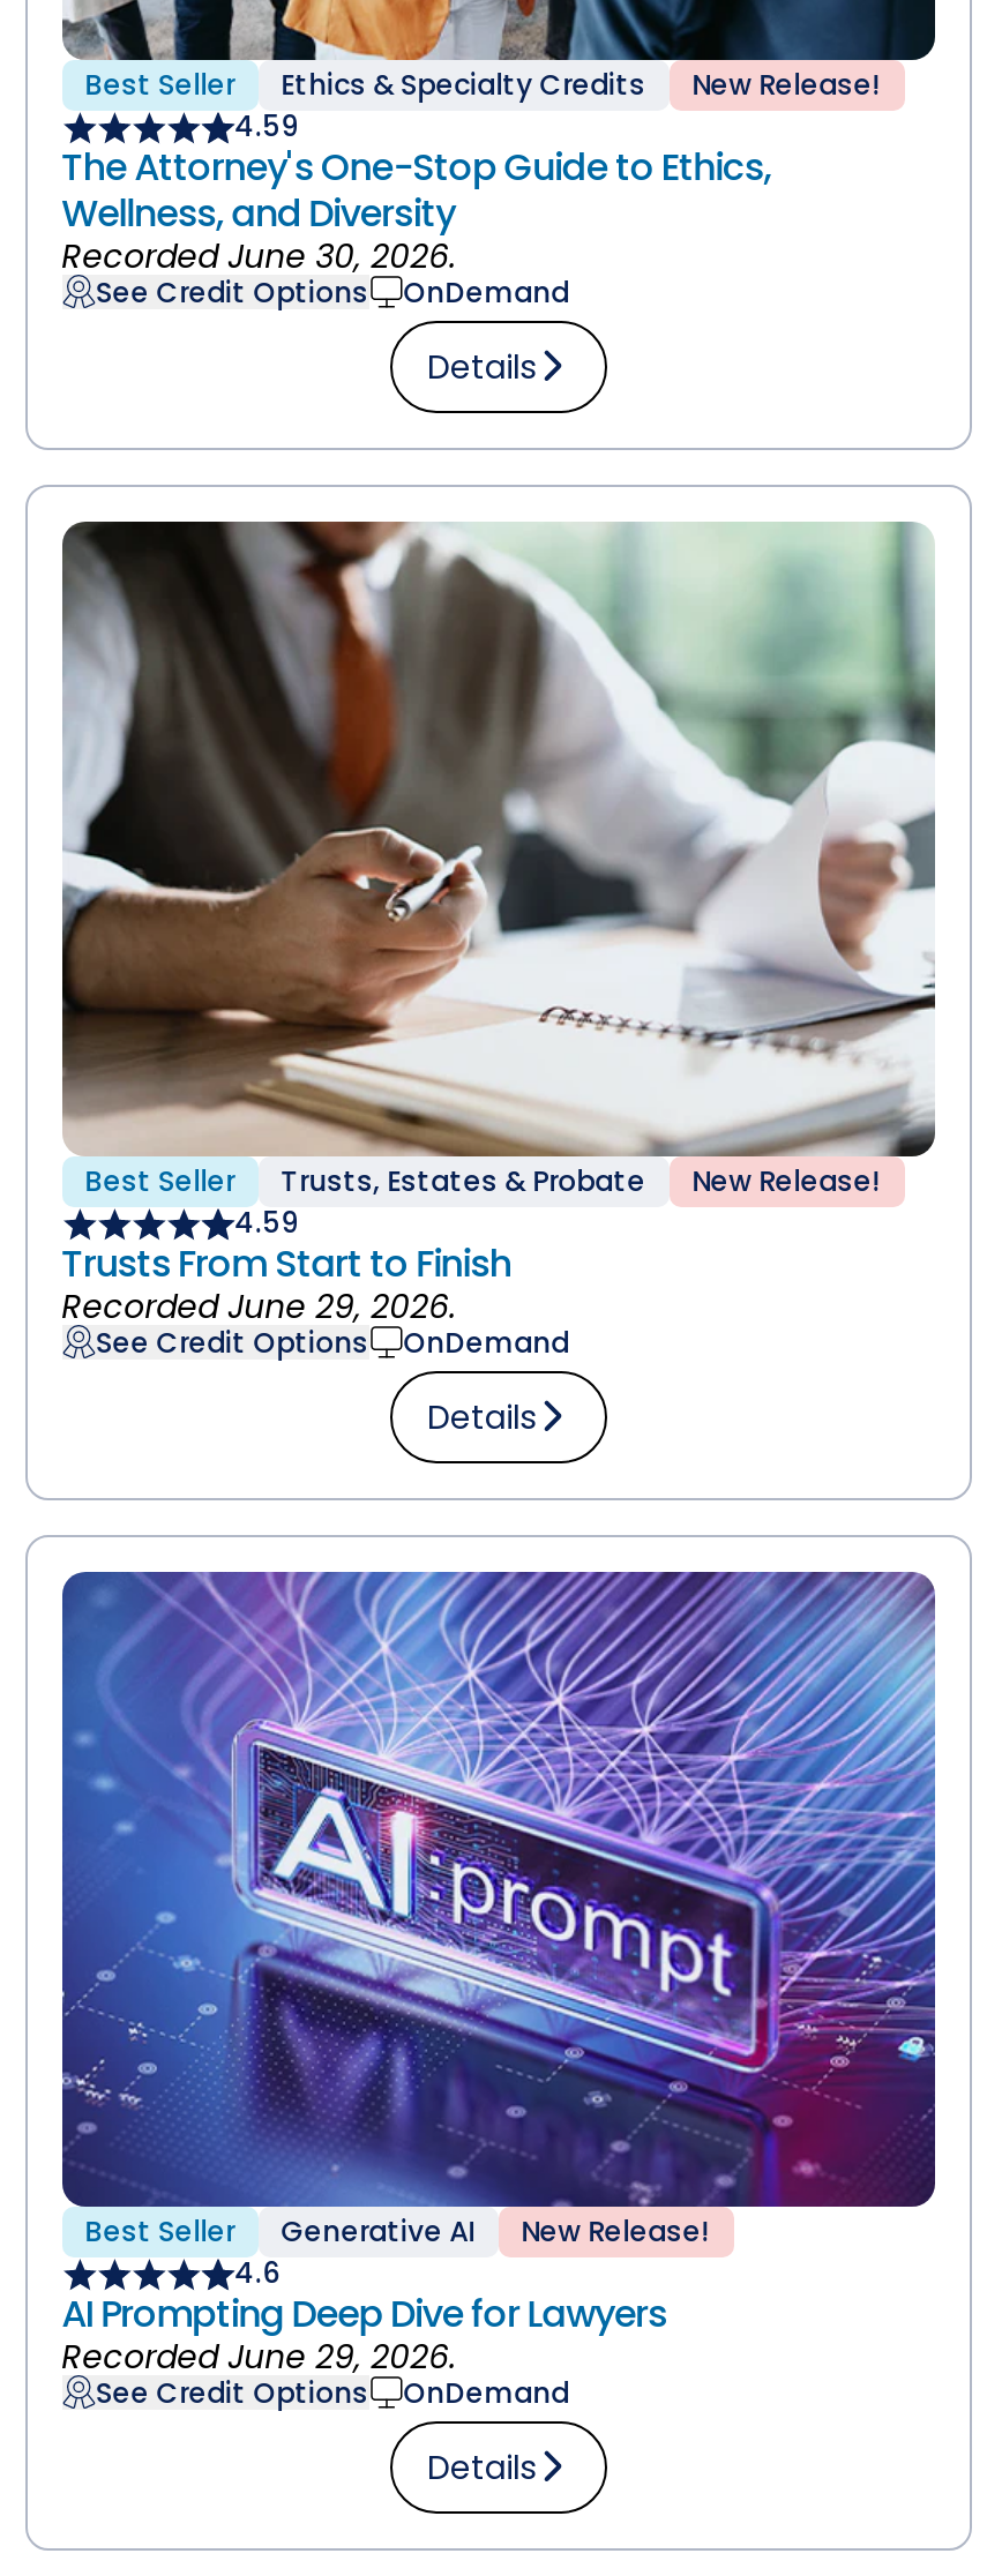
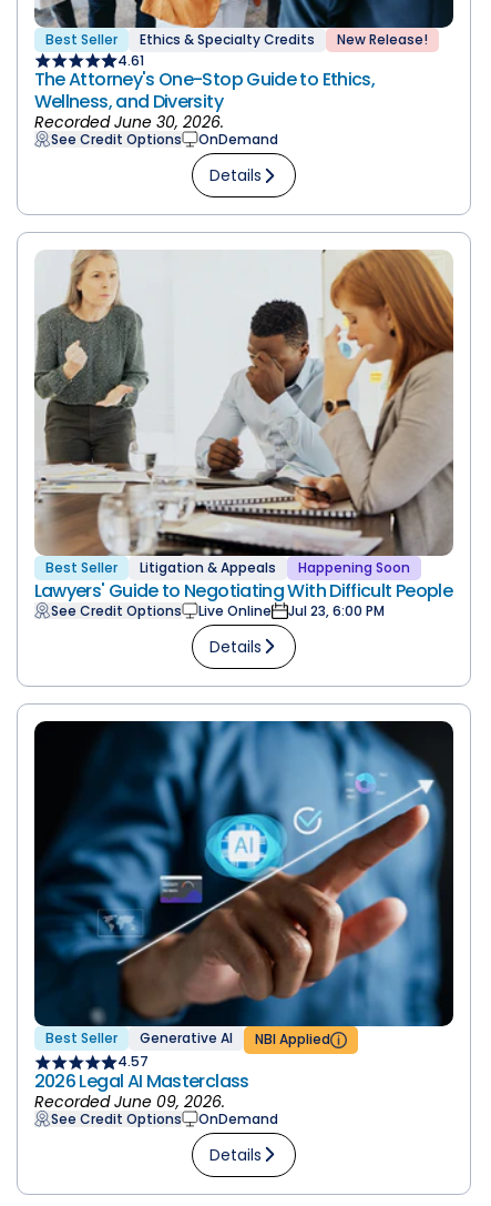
- 4.59
+ 4.61

- [image]
- Trusts, Estates & Probate
- New Release!
- 4.59
- Trusts From Start to Finish
- Recorded June 29, 2026.
+ [image]
+ Litigation & Appeals
+ Happening Soon
+ Lawyers' Guide to Negotiating With Difficult People

- OnDemand
+ Live Online
+ Jul 23, 6:00 PM

- [image]
- New Release!
- 4.6
- AI Prompting Deep Dive for Lawyers
- Recorded June 29, 2026.
+ [image]
+ NBI Applied
+ 4.57
+ 2026 Legal AI Masterclass
+ Recorded June 09, 2026.
